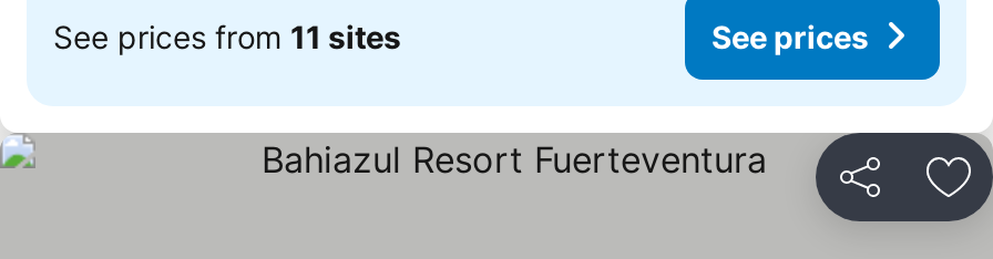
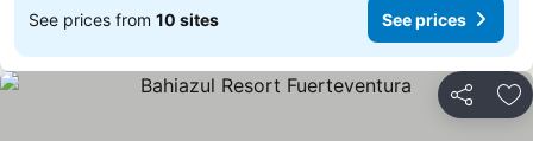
- See prices from 11 sites
+ See prices from 10 sites
